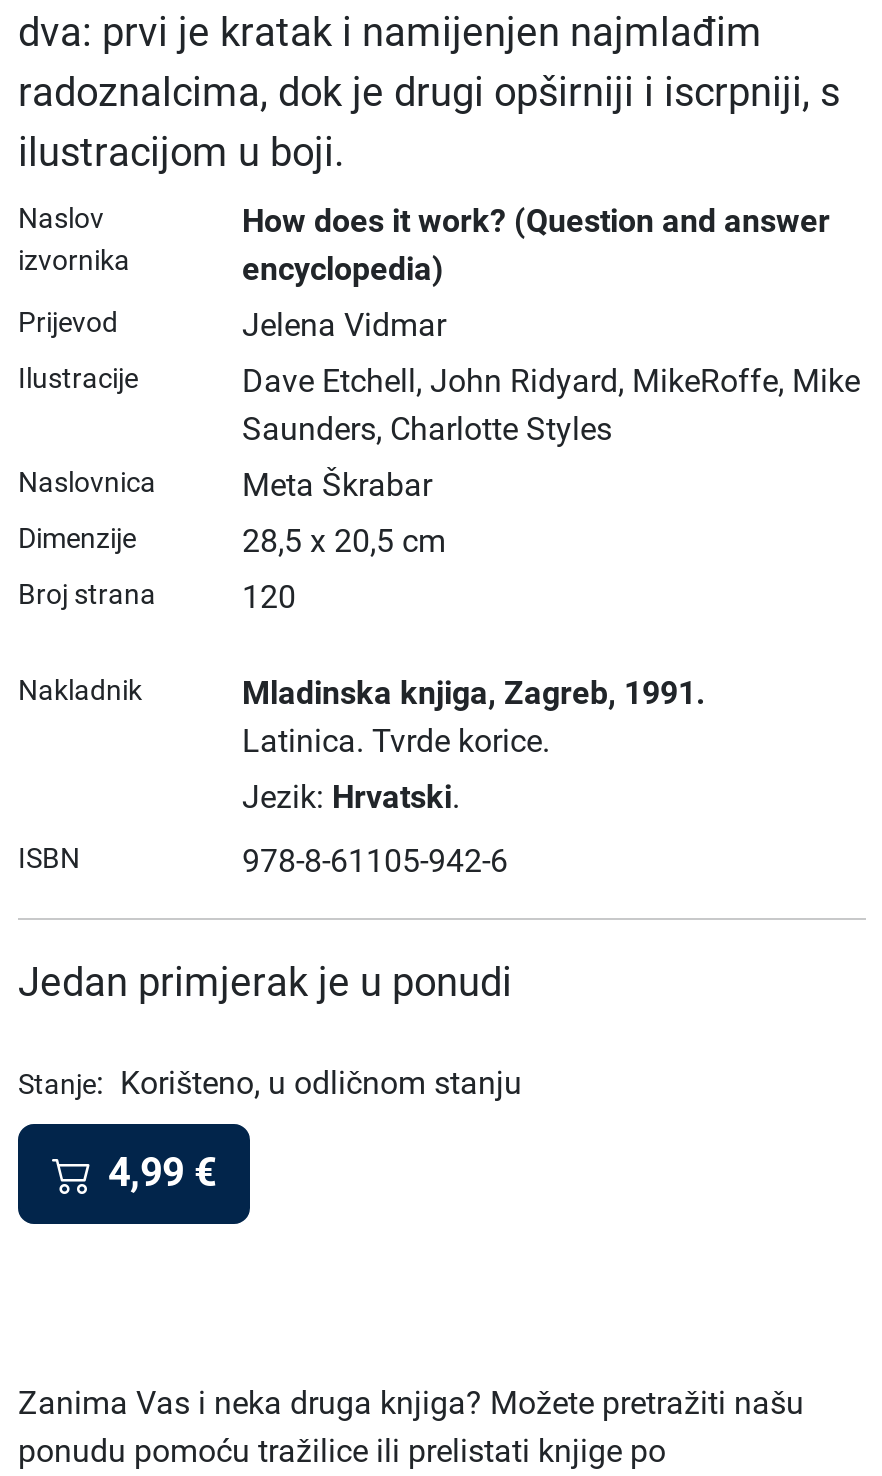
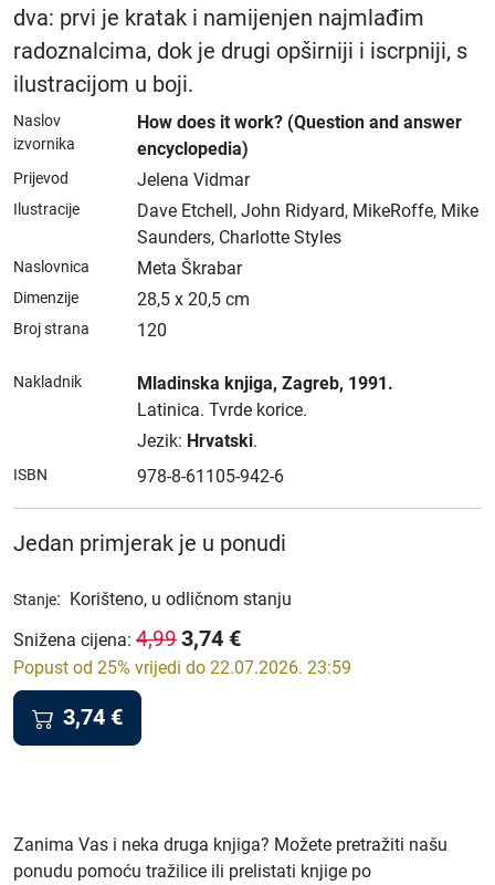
- 4,99 €
+ Snižena cijena: 4,99 3,74 €
+ Popust od 25% vrijedi do 22.07.2026. 23:59
+ 3,74 €
